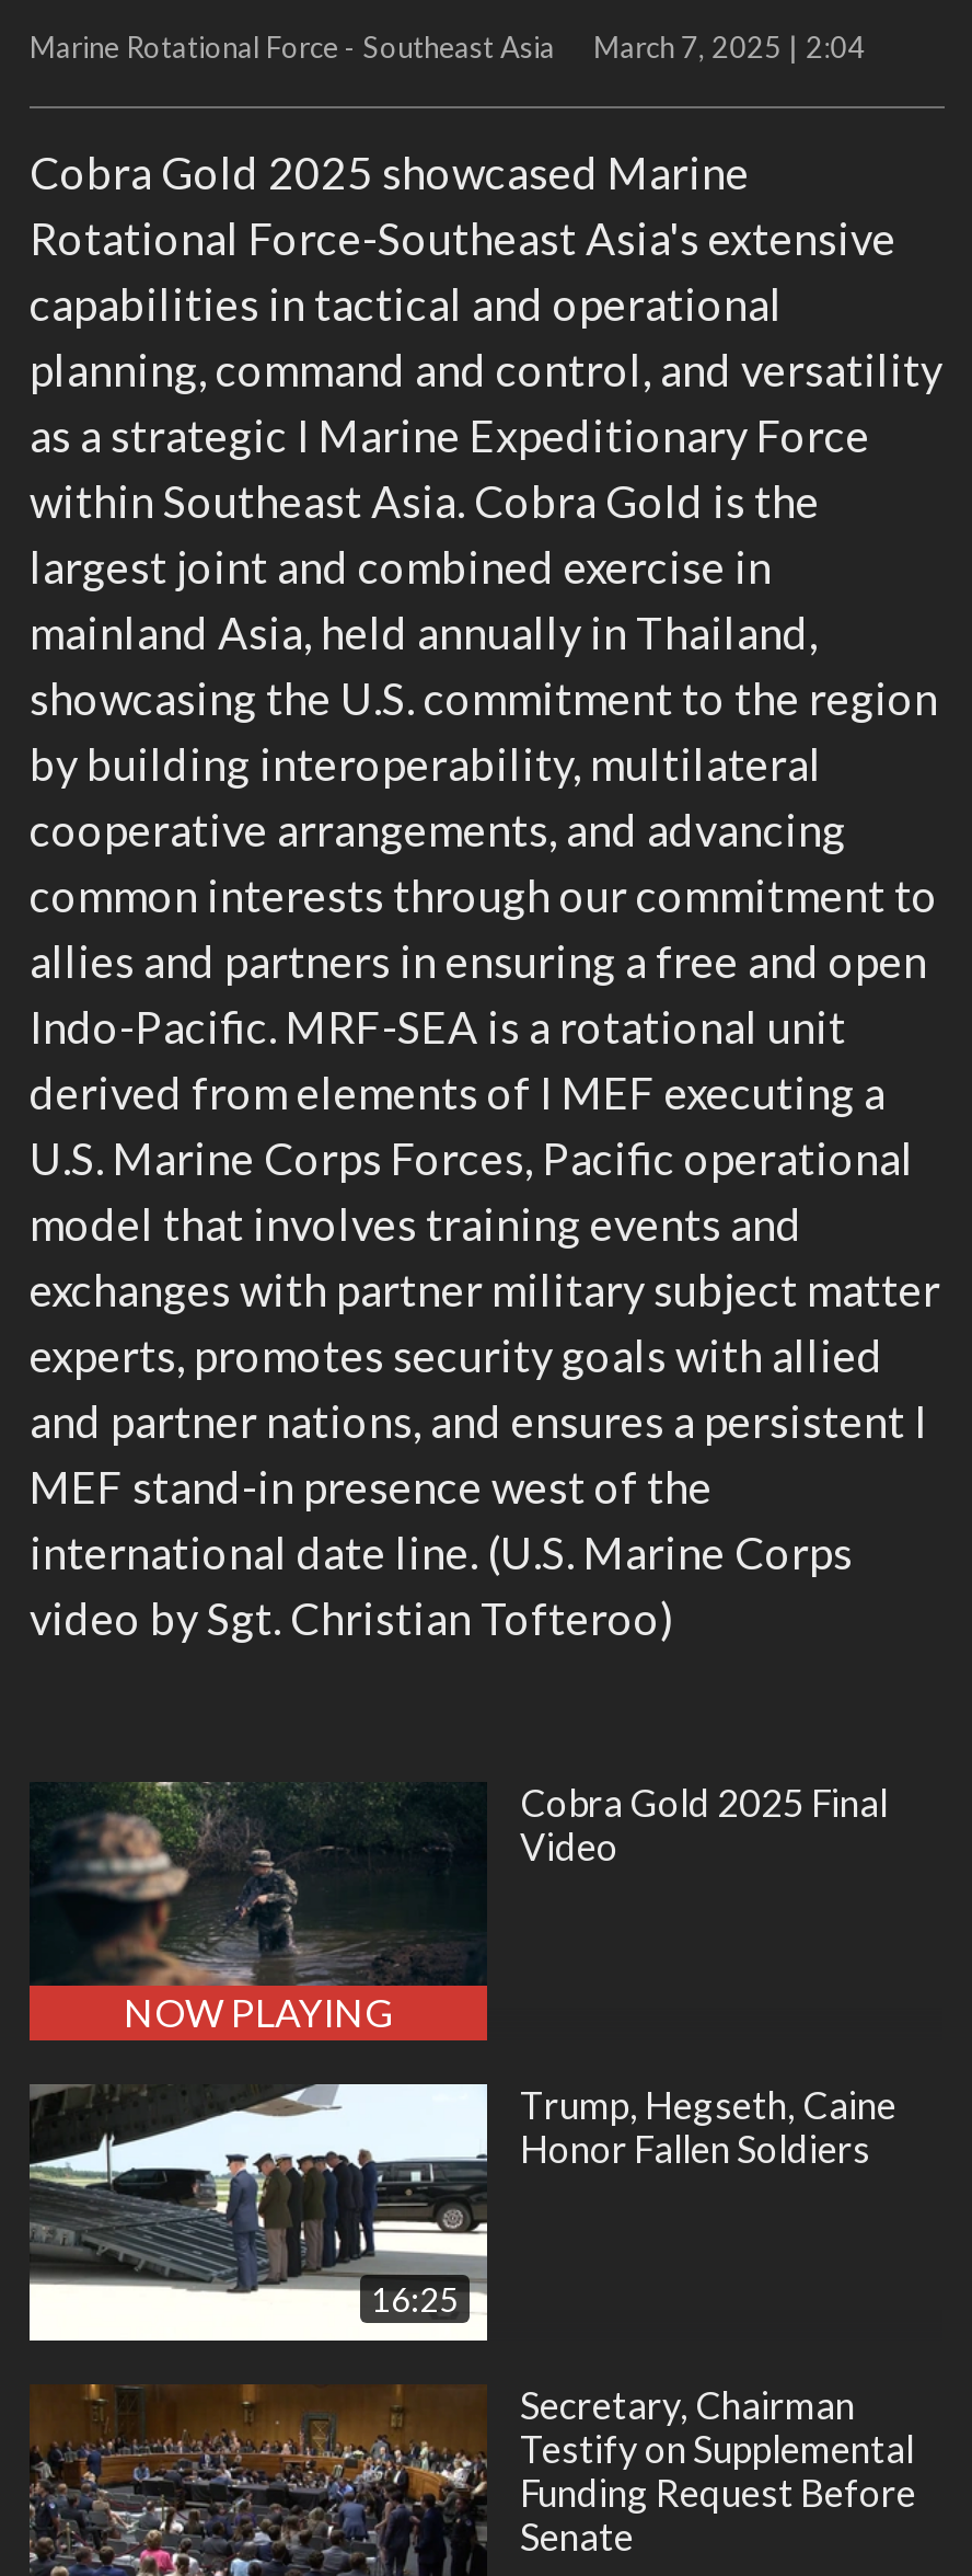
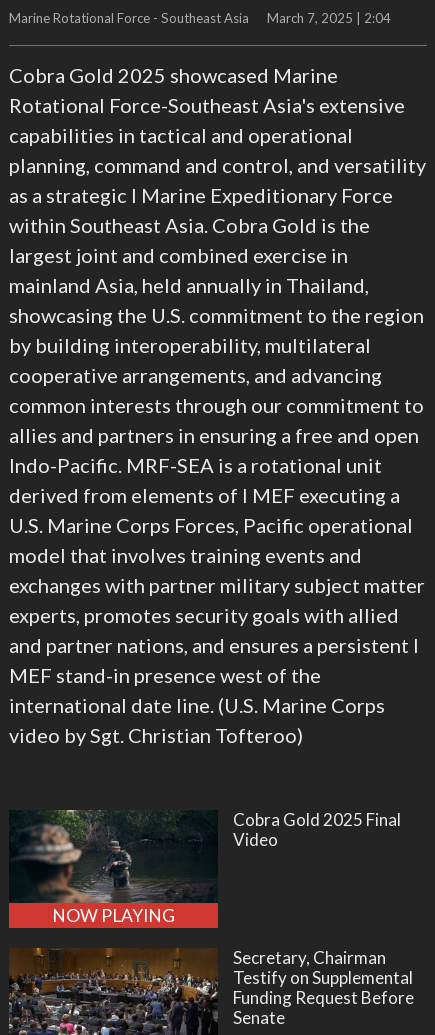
- [image]
- 16:25

- Trump, Hegseth, Caine
- Honor Fallen Soldiers
